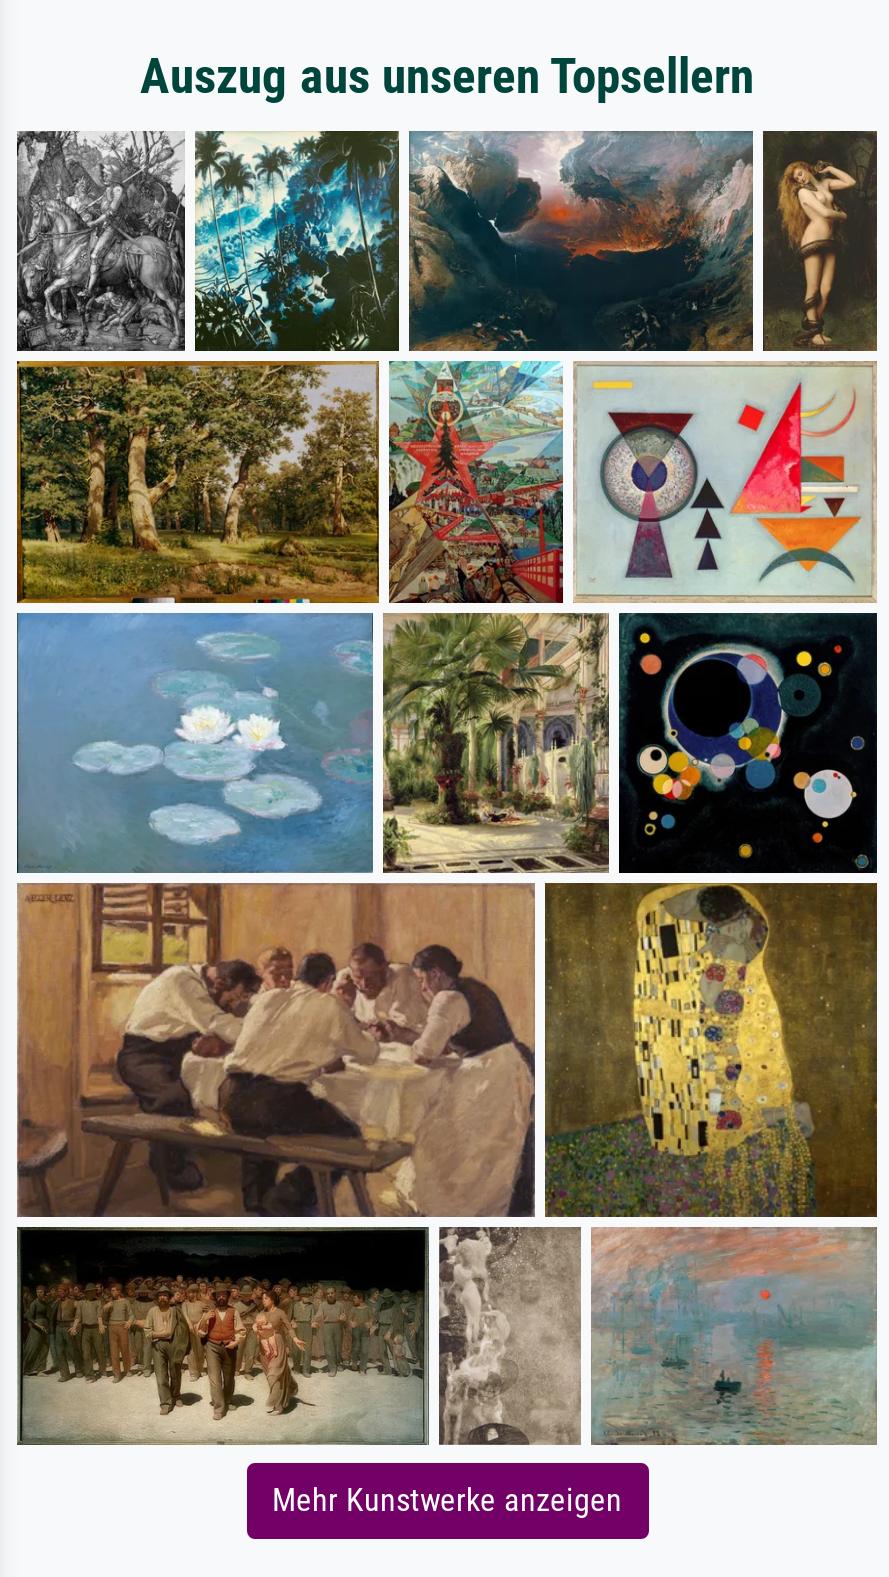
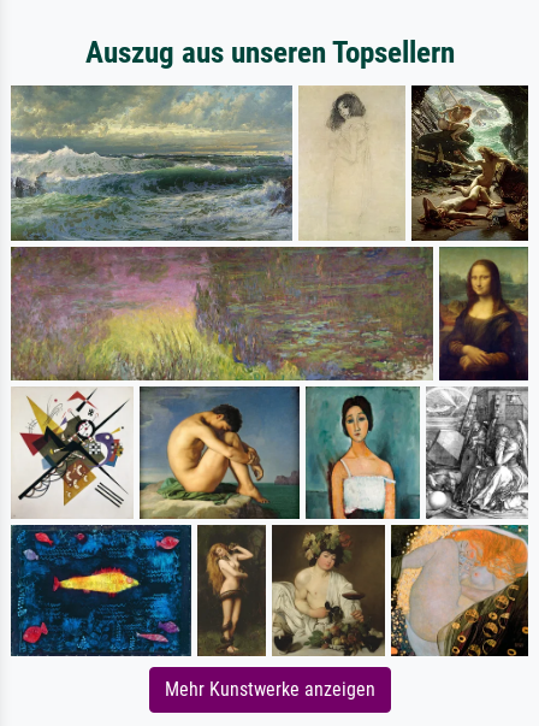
- [image]
+ [image]
